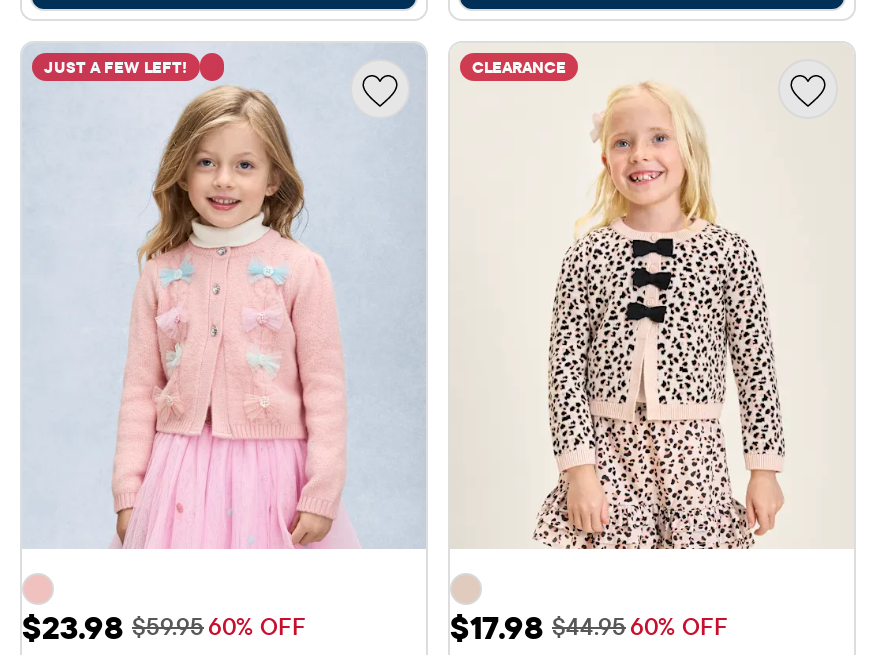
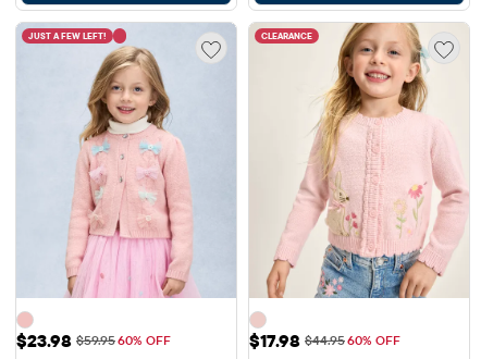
- [image]
+ [image]
